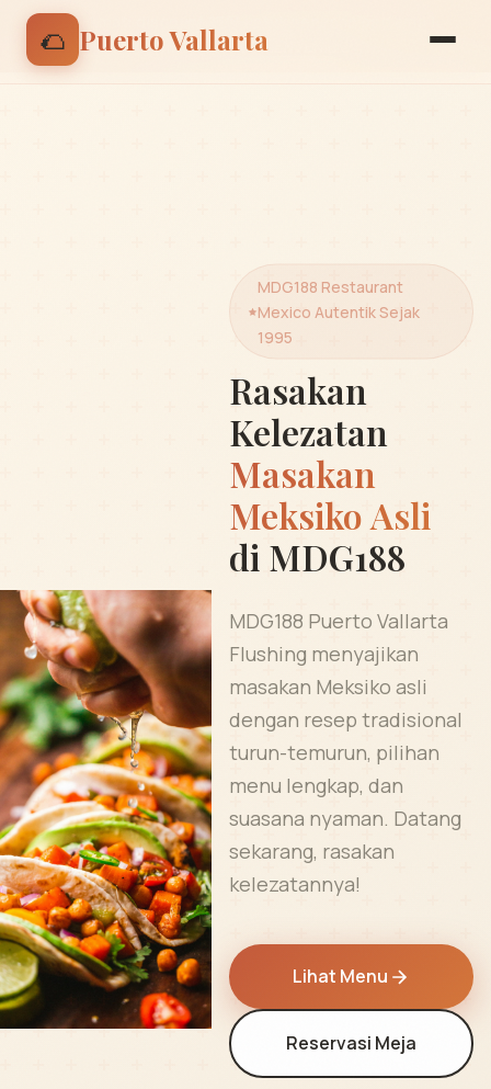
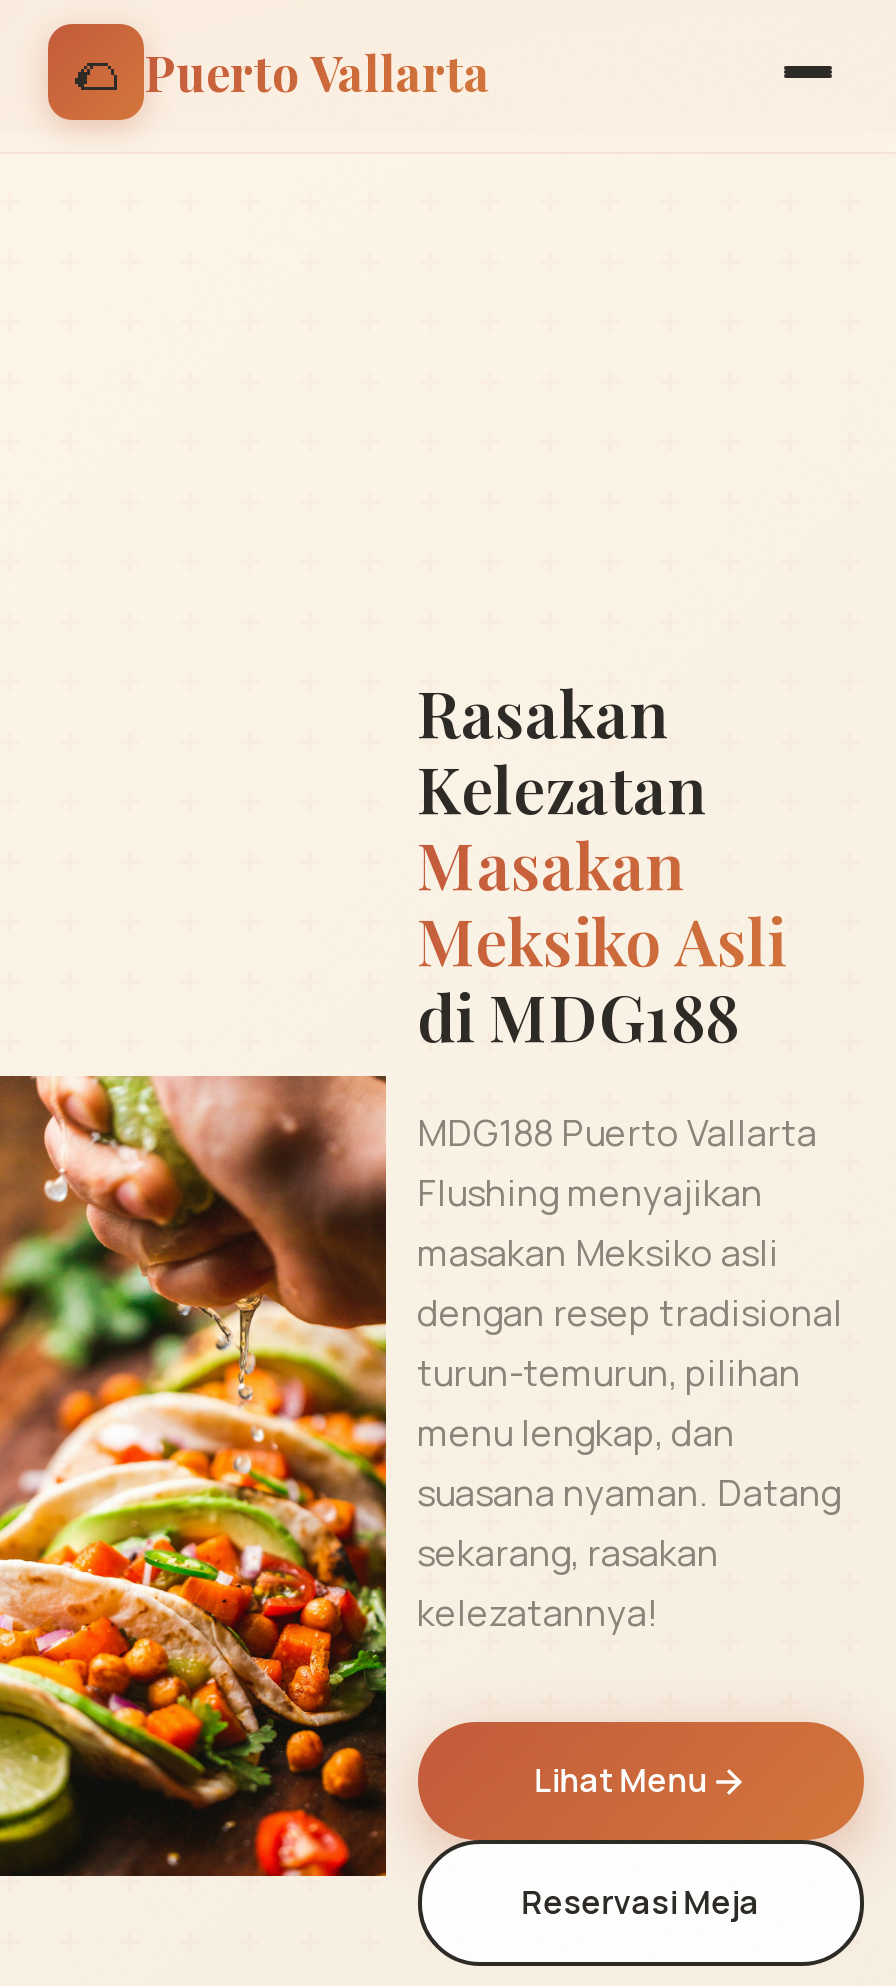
- MDG188 Restaurant
- Mexico Autentik Sejak
- 1995
